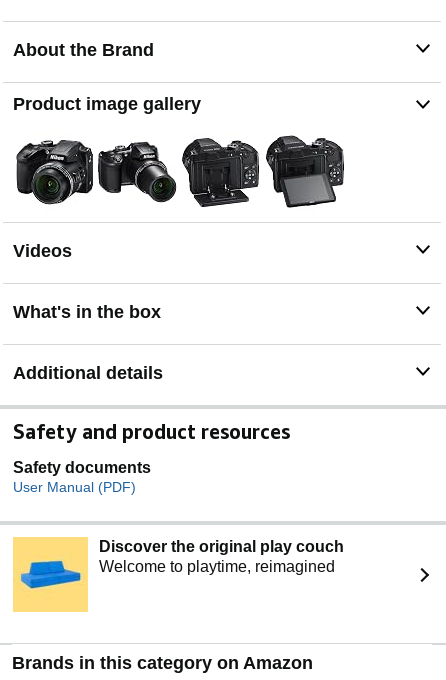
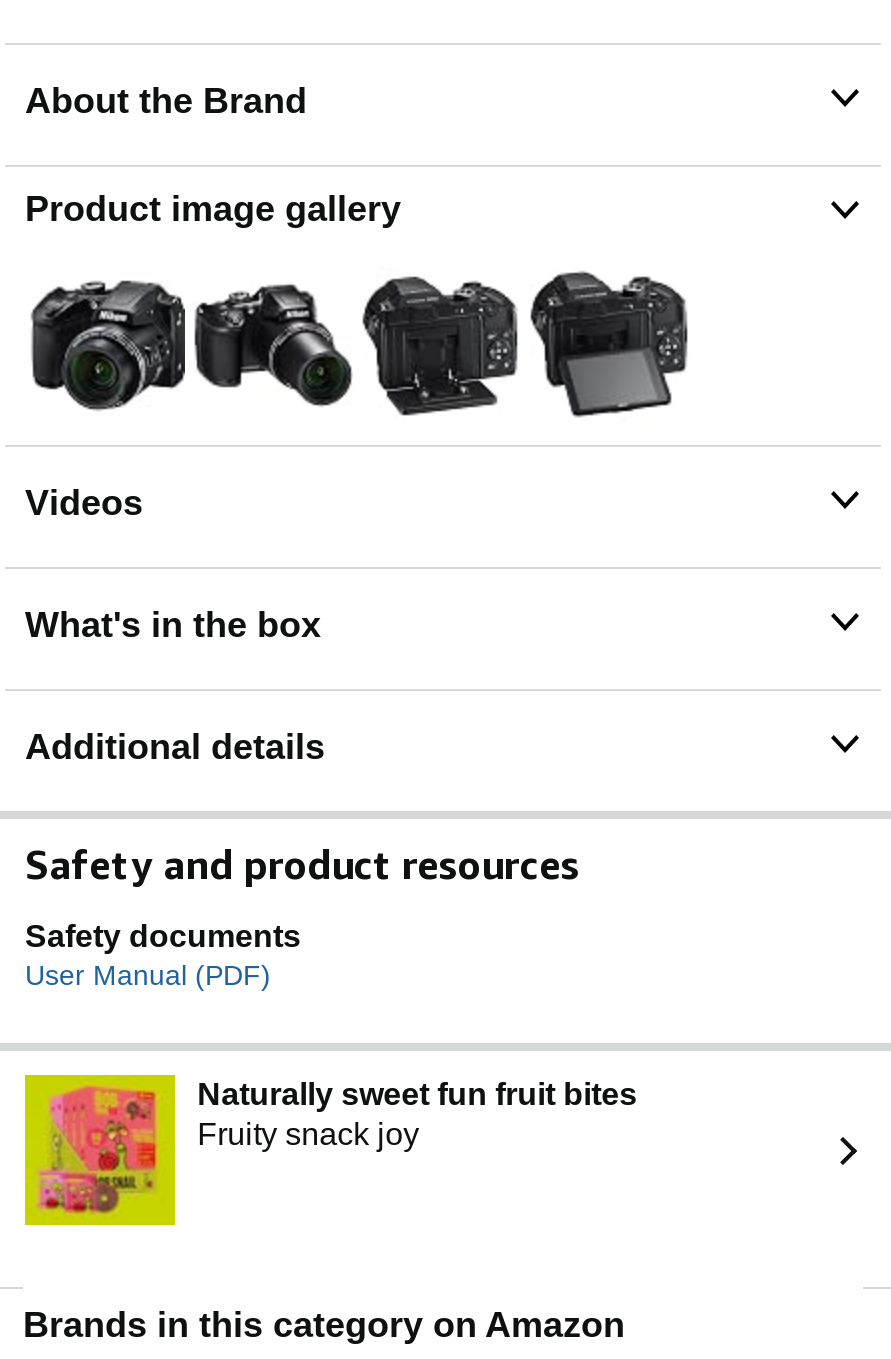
- [image]
- Discover the original play couch
- Welcome to playtime, reimagined
+ [image]
+ Naturally sweet fun fruit bites
+ Fruity snack joy
